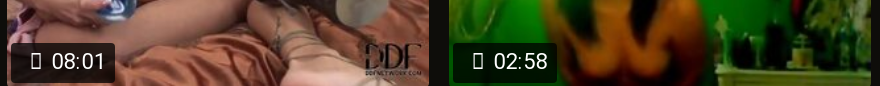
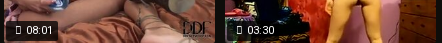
- 02:58
+ 03:30
